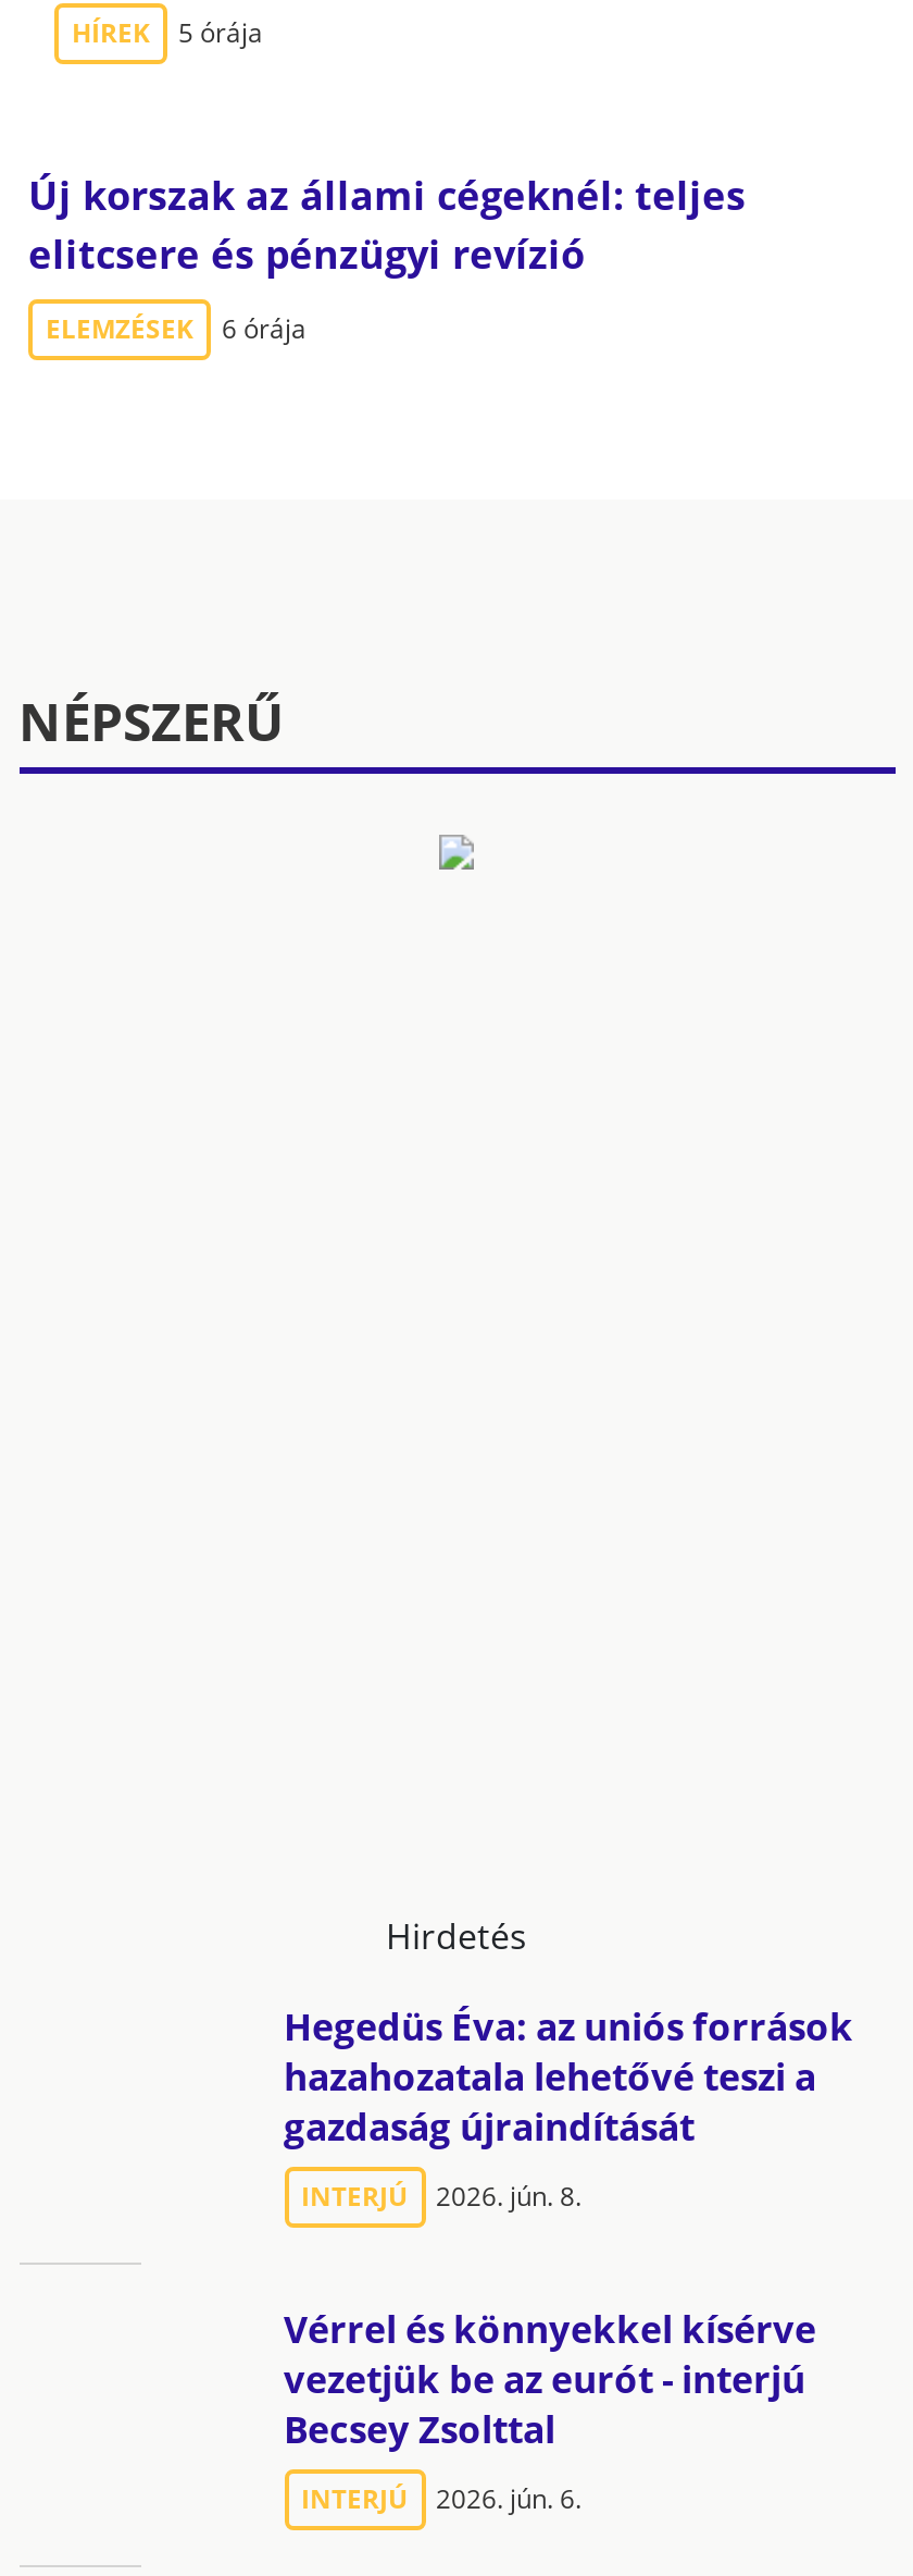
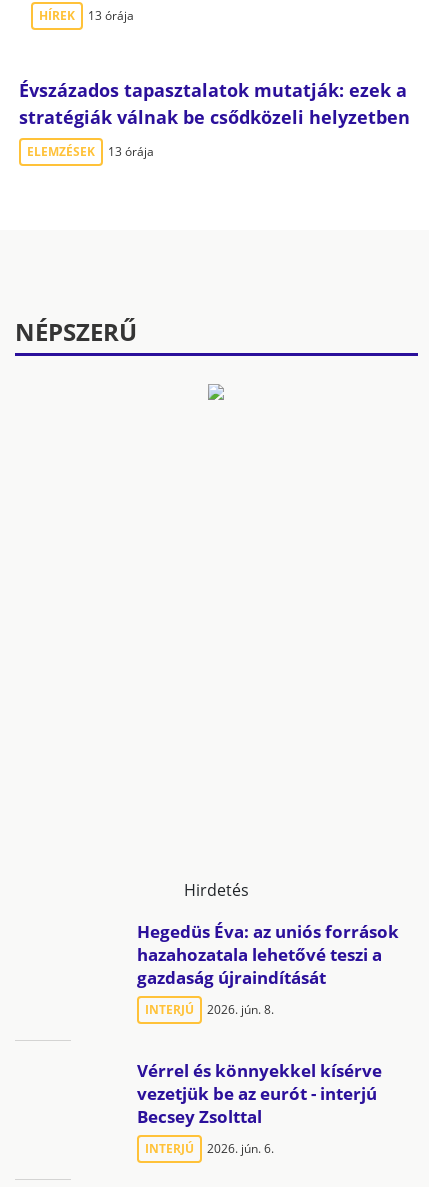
- HÍREK 5 órája
+ HÍREK 13 órája

- Új korszak az állami cégeknél: teljes
- elitcsere és pénzügyi revízió
+ Évszázados tapasztalatok mutatják: ezek a
+ stratégiák válnak be csődközeli helyzetben

- ELEMZÉSEK 6 órája
+ ELEMZÉSEK 13 órája
